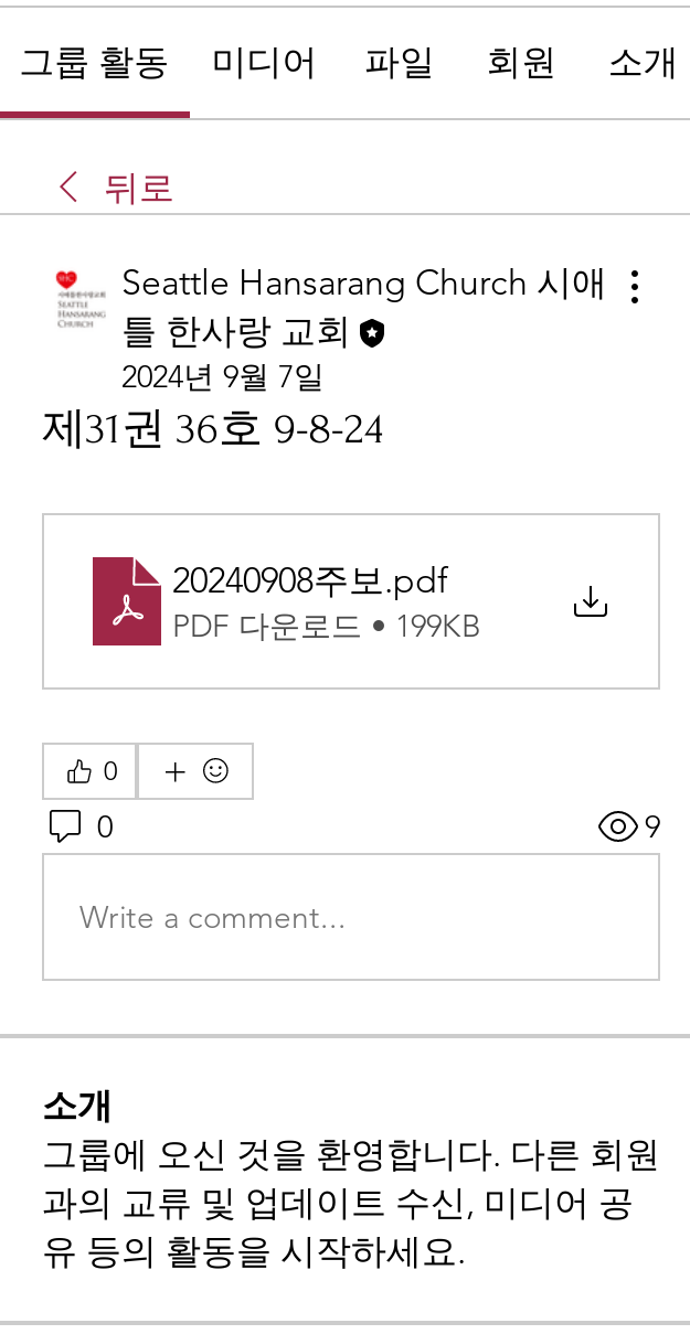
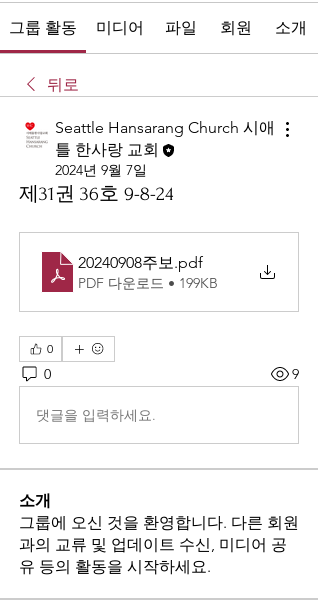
- Write a comment...
+ 댓글을 입력하세요.
